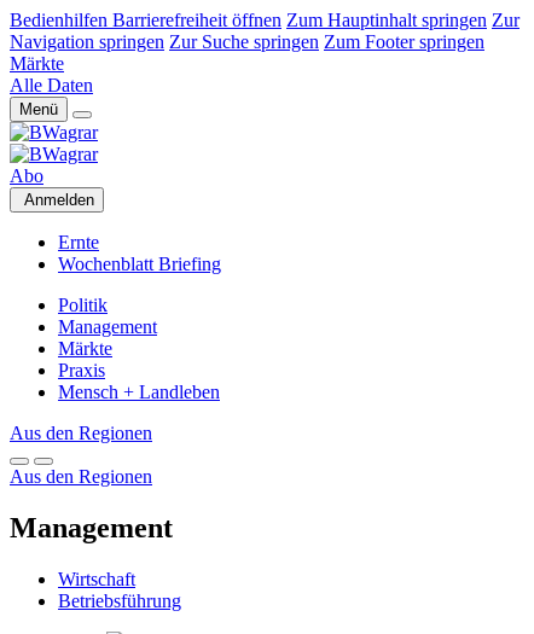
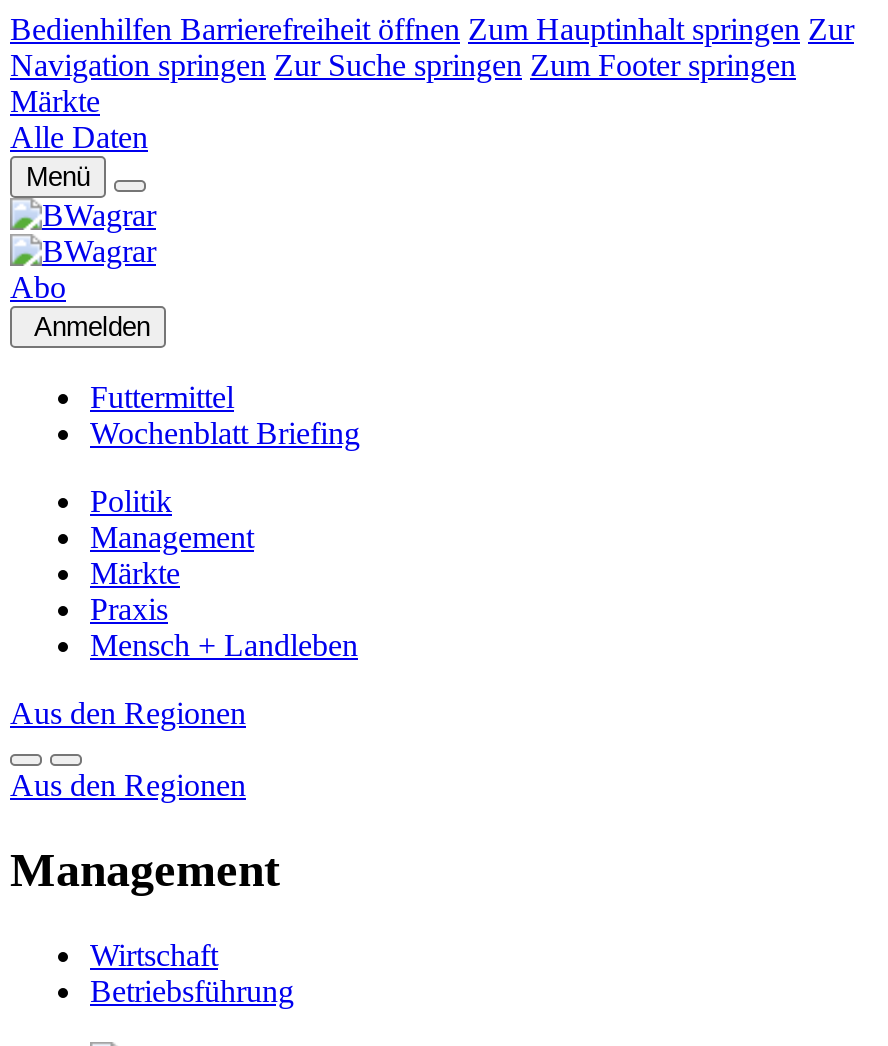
- Ernte
+ Futtermittel
